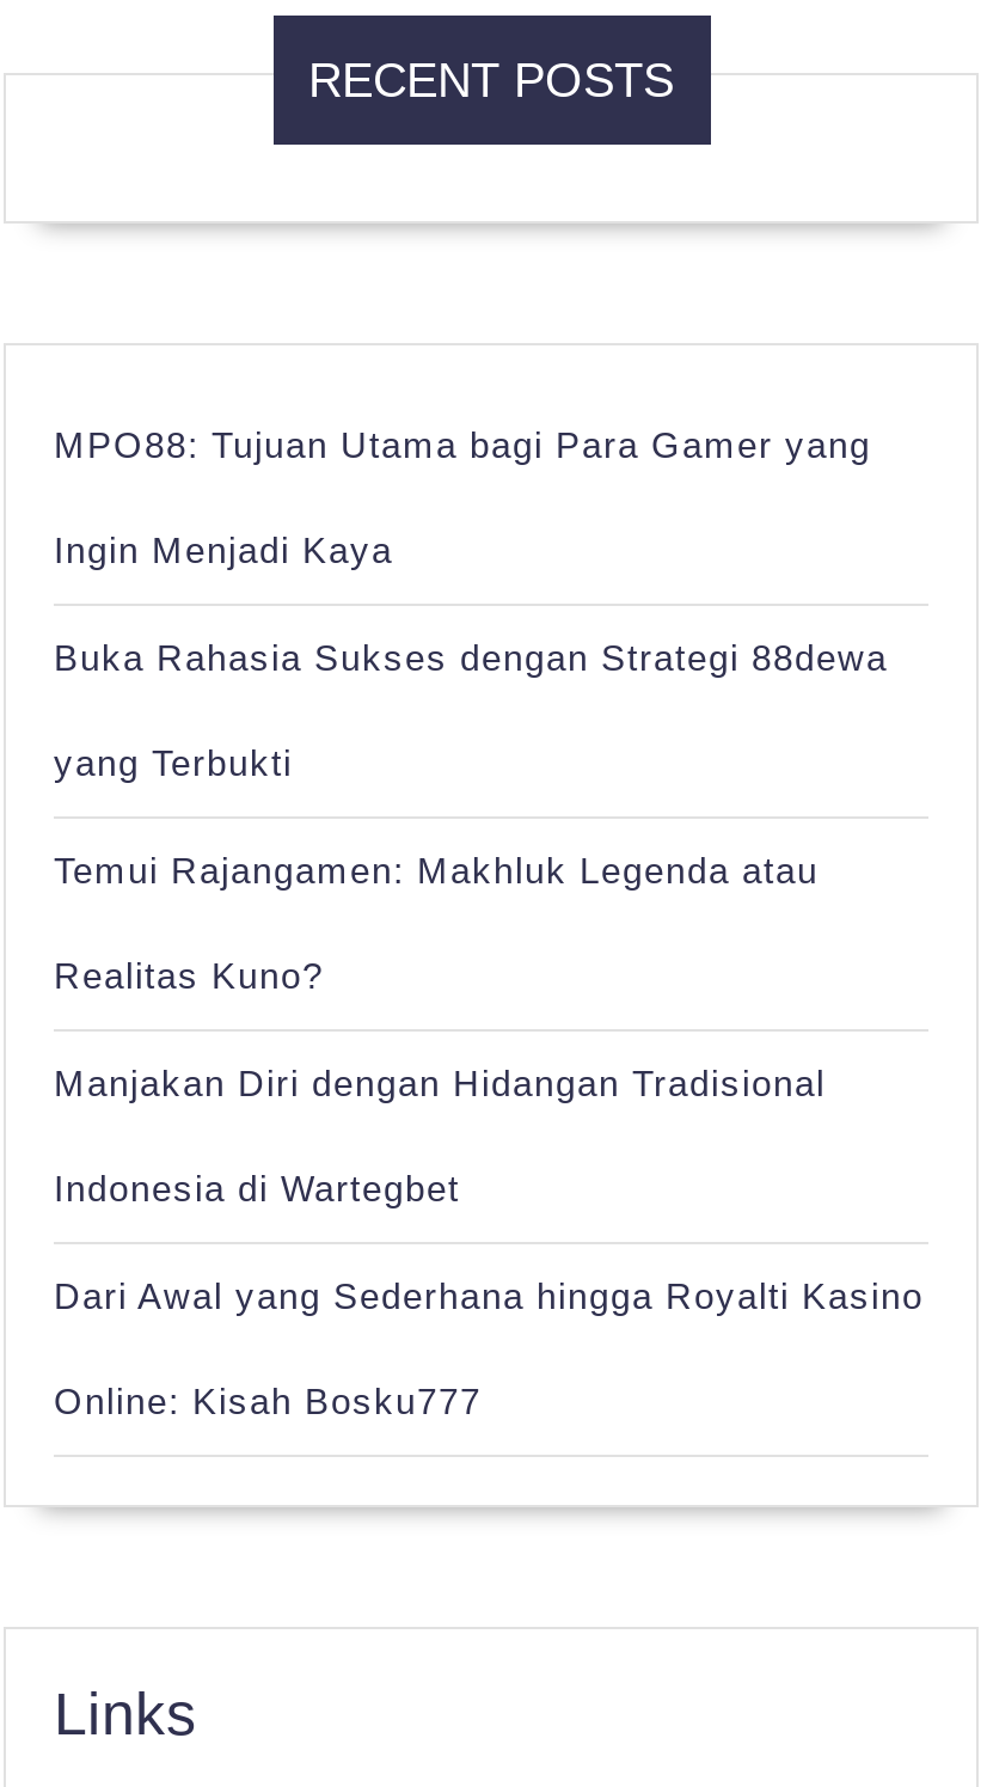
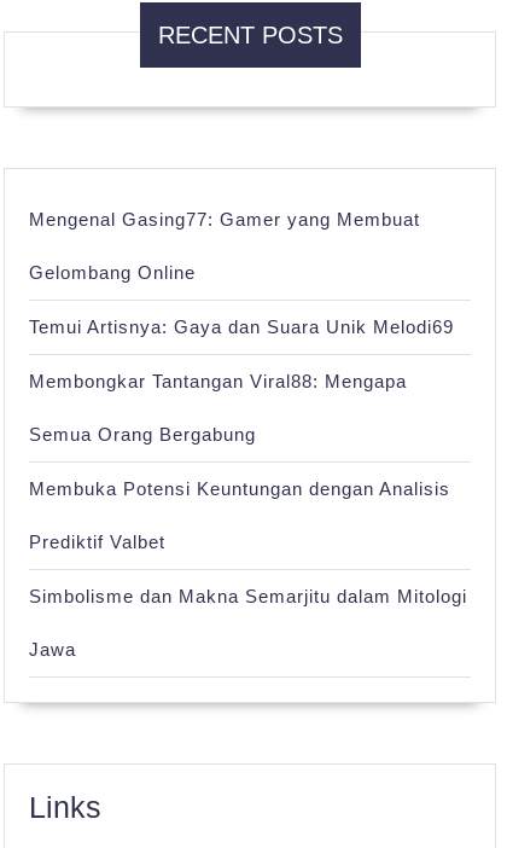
- MPO88: Tujuan Utama bagi Para Gamer yang
- Ingin Menjadi Kaya
- Buka Rahasia Sukses dengan Strategi 88dewa
- yang Terbukti
- Temui Rajangamen: Makhluk Legenda atau
- Realitas Kuno?
- Manjakan Diri dengan Hidangan Tradisional
- Indonesia di Wartegbet
- Dari Awal yang Sederhana hingga Royalti Kasino
- Online: Kisah Bosku777
+ Mengenal Gasing77: Gamer yang Membuat
+ Gelombang Online
+ Temui Artisnya: Gaya dan Suara Unik Melodi69
+ Membongkar Tantangan Viral88: Mengapa
+ Semua Orang Bergabung
+ Membuka Potensi Keuntungan dengan Analisis
+ Prediktif Valbet
+ Simbolisme dan Makna Semarjitu dalam Mitologi
+ Jawa
